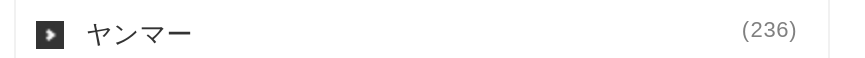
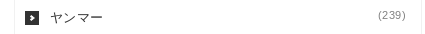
- (236)
+ (239)
